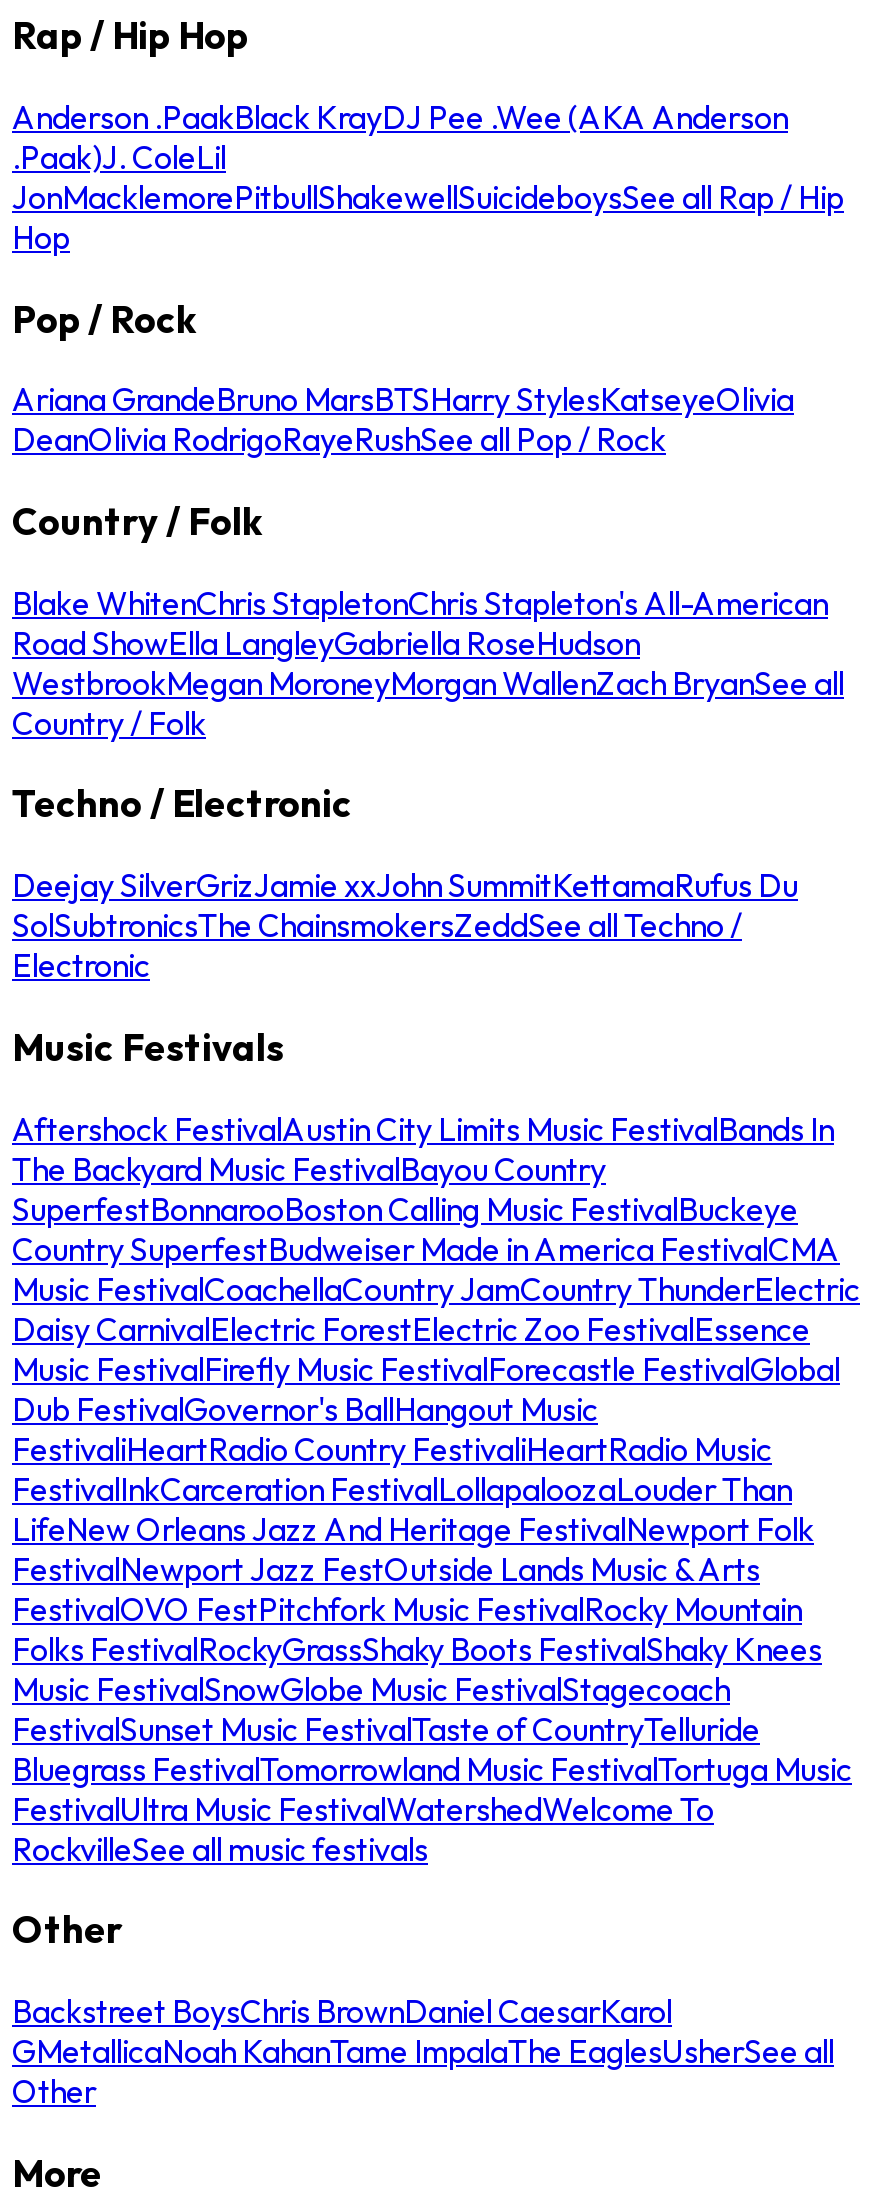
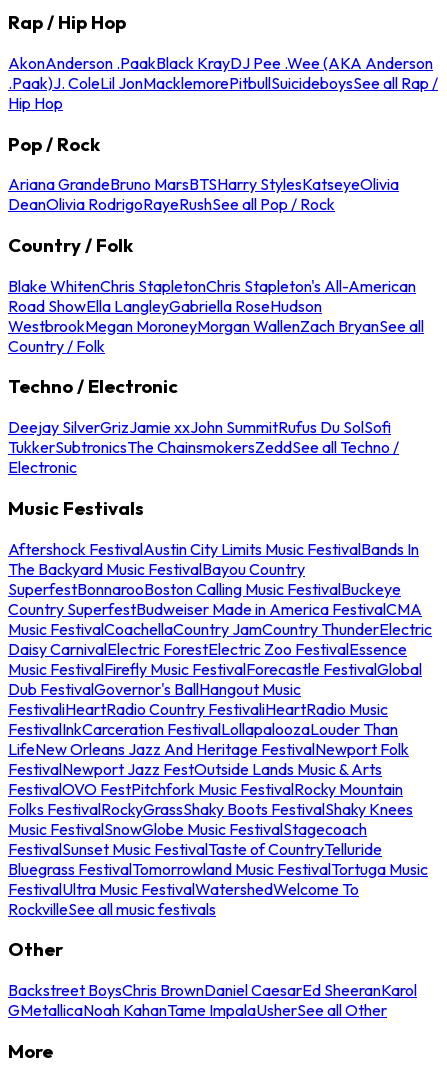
- Anderson .PaakBlack KrayDJ Pee .Wee (AKA Anderson
- .Paak)J. ColeLil
- JonMacklemorePitbullShakewellSuicideboysSee all Rap / Hip
- Hop
+ AkonAnderson .PaakBlack KrayDJ Pee .Wee (AKA Anderson
+ .Paak)J. ColeLil JonMacklemorePitbullSuicideboysSee all Rap /
+ Hip Hop

- Deejay SilverGrizJamie xxJohn SummitKettamaRufus Du
- SolSubtronicsThe ChainsmokersZeddSee all Techno /
+ Deejay SilverGrizJamie xxJohn SummitRufus Du SolSofi
+ TukkerSubtronicsThe ChainsmokersZeddSee all Techno /

- Backstreet BoysChris BrownDaniel CaesarKarol
- GMetallicaNoah KahanTame ImpalaThe EaglesUsherSee all
- Other
+ Backstreet BoysChris BrownDaniel CaesarEd SheeranKarol
+ GMetallicaNoah KahanTame ImpalaUsherSee all Other
